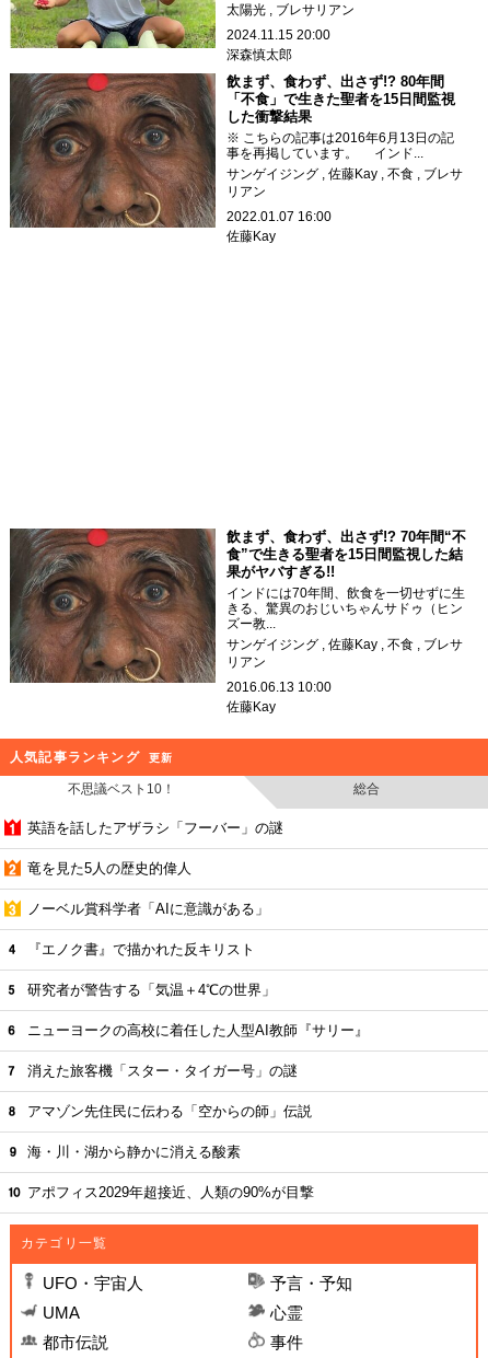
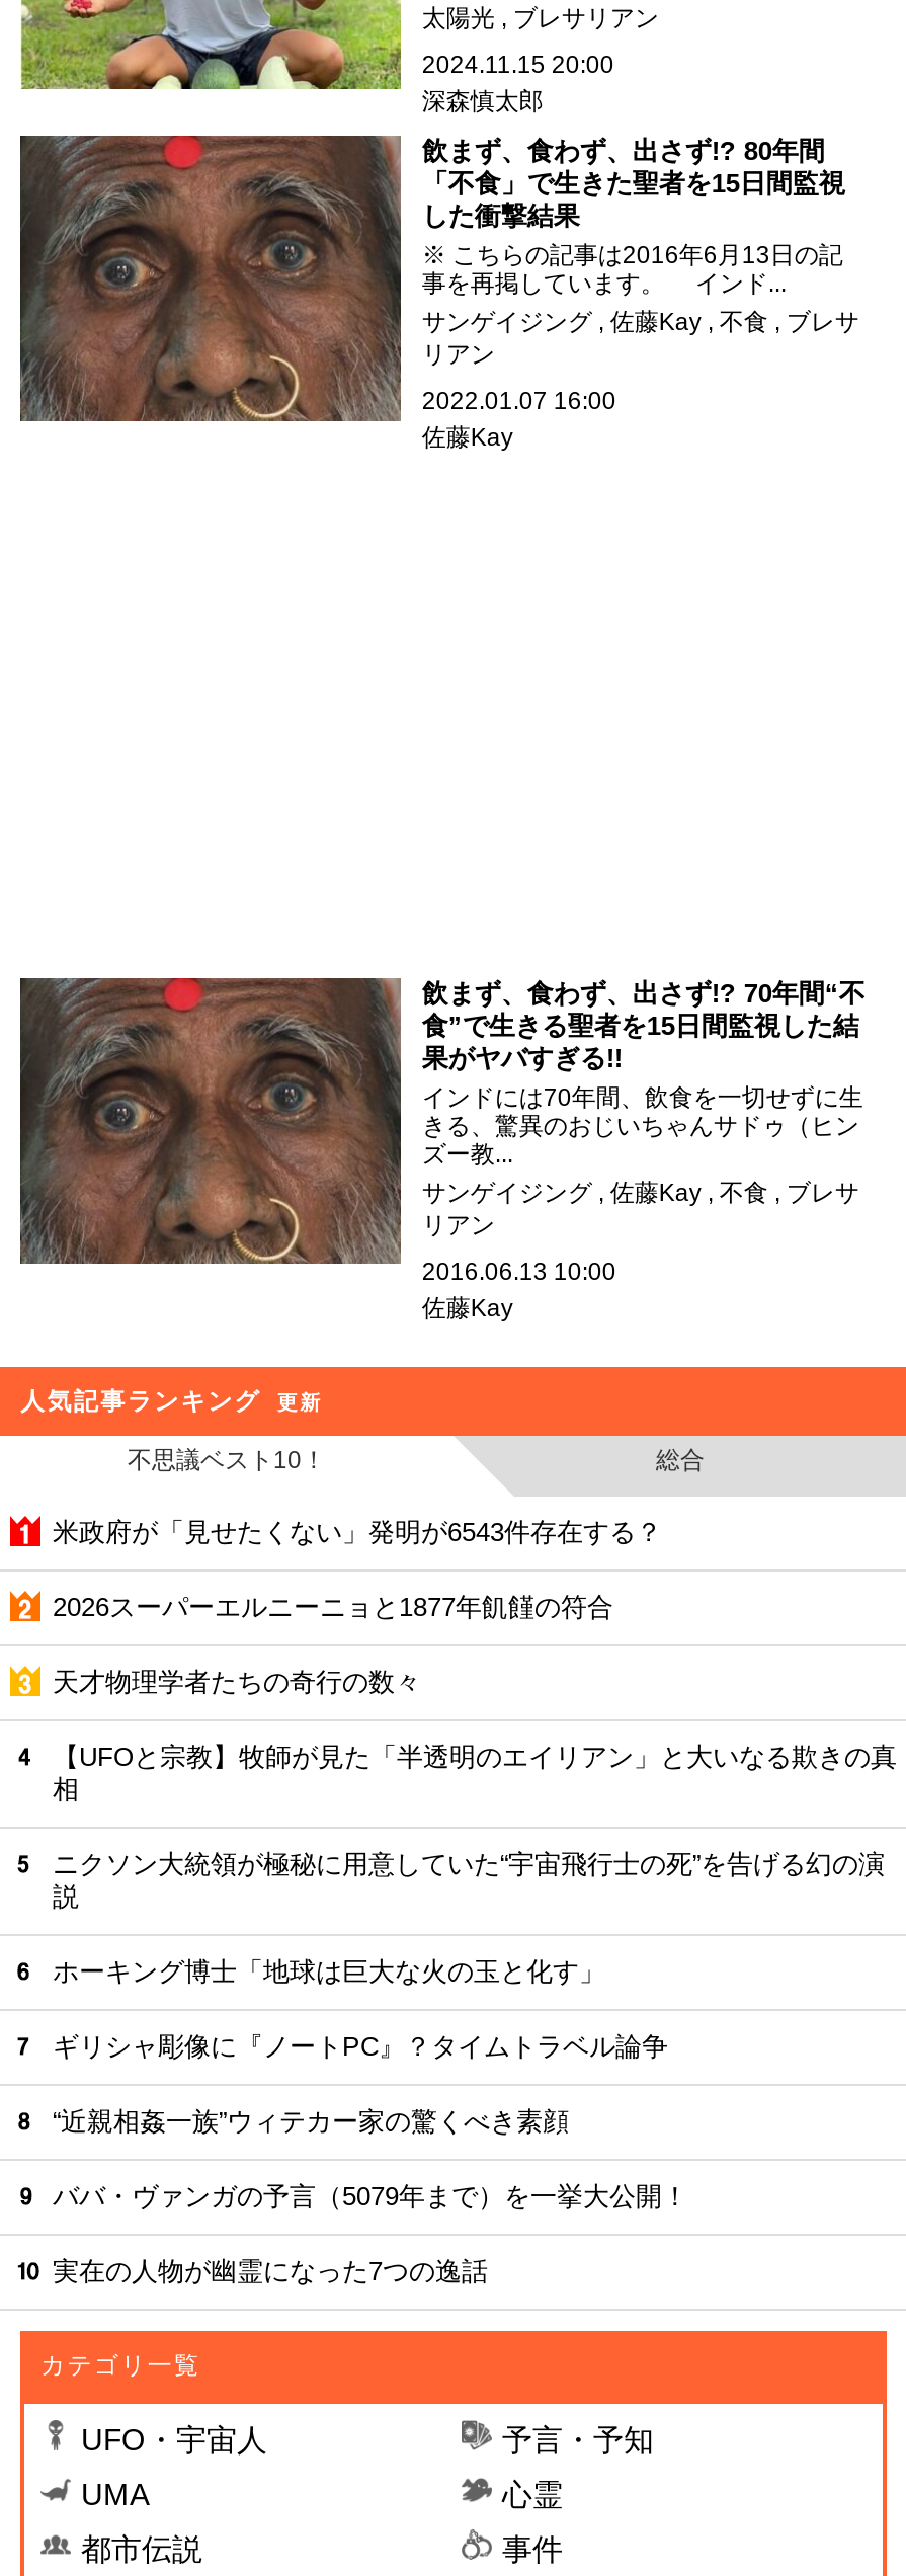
- 英語を話したアザラシ「フーバー」の謎
+ 米政府が「見せたくない」発明が6543件存在する？

- 竜を見た5人の歴史的偉人
+ 2026スーパーエルニーニョと1877年飢饉の符合

- ノーベル賞科学者「AIに意識がある」
+ 天才物理学者たちの奇行の数々

- 『エノク書』で描かれた反キリスト
+ 【UFOと宗教】牧師が見た「半透明のエイリアン」と大いなる欺きの真
+ 相

- 研究者が警告する「気温＋4℃の世界」
+ ニクソン大統領が極秘に用意していた“宇宙飛行士の死”を告げる幻の演
+ 説

- ニューヨークの高校に着任した人型AI教師『サリー』
+ ホーキング博士「地球は巨大な火の玉と化す」

- 消えた旅客機「スター・タイガー号」の謎
+ ギリシャ彫像に『ノートPC』？タイムトラベル論争

- アマゾン先住民に伝わる「空からの師」伝説
+ “近親相姦一族”ウィテカー家の驚くべき素顔

- 海・川・湖から静かに消える酸素
+ ババ・ヴァンガの予言（5079年まで）を一挙大公開！

- アポフィス2029年超接近、人類の90%が目撃
+ 実在の人物が幽霊になった7つの逸話
